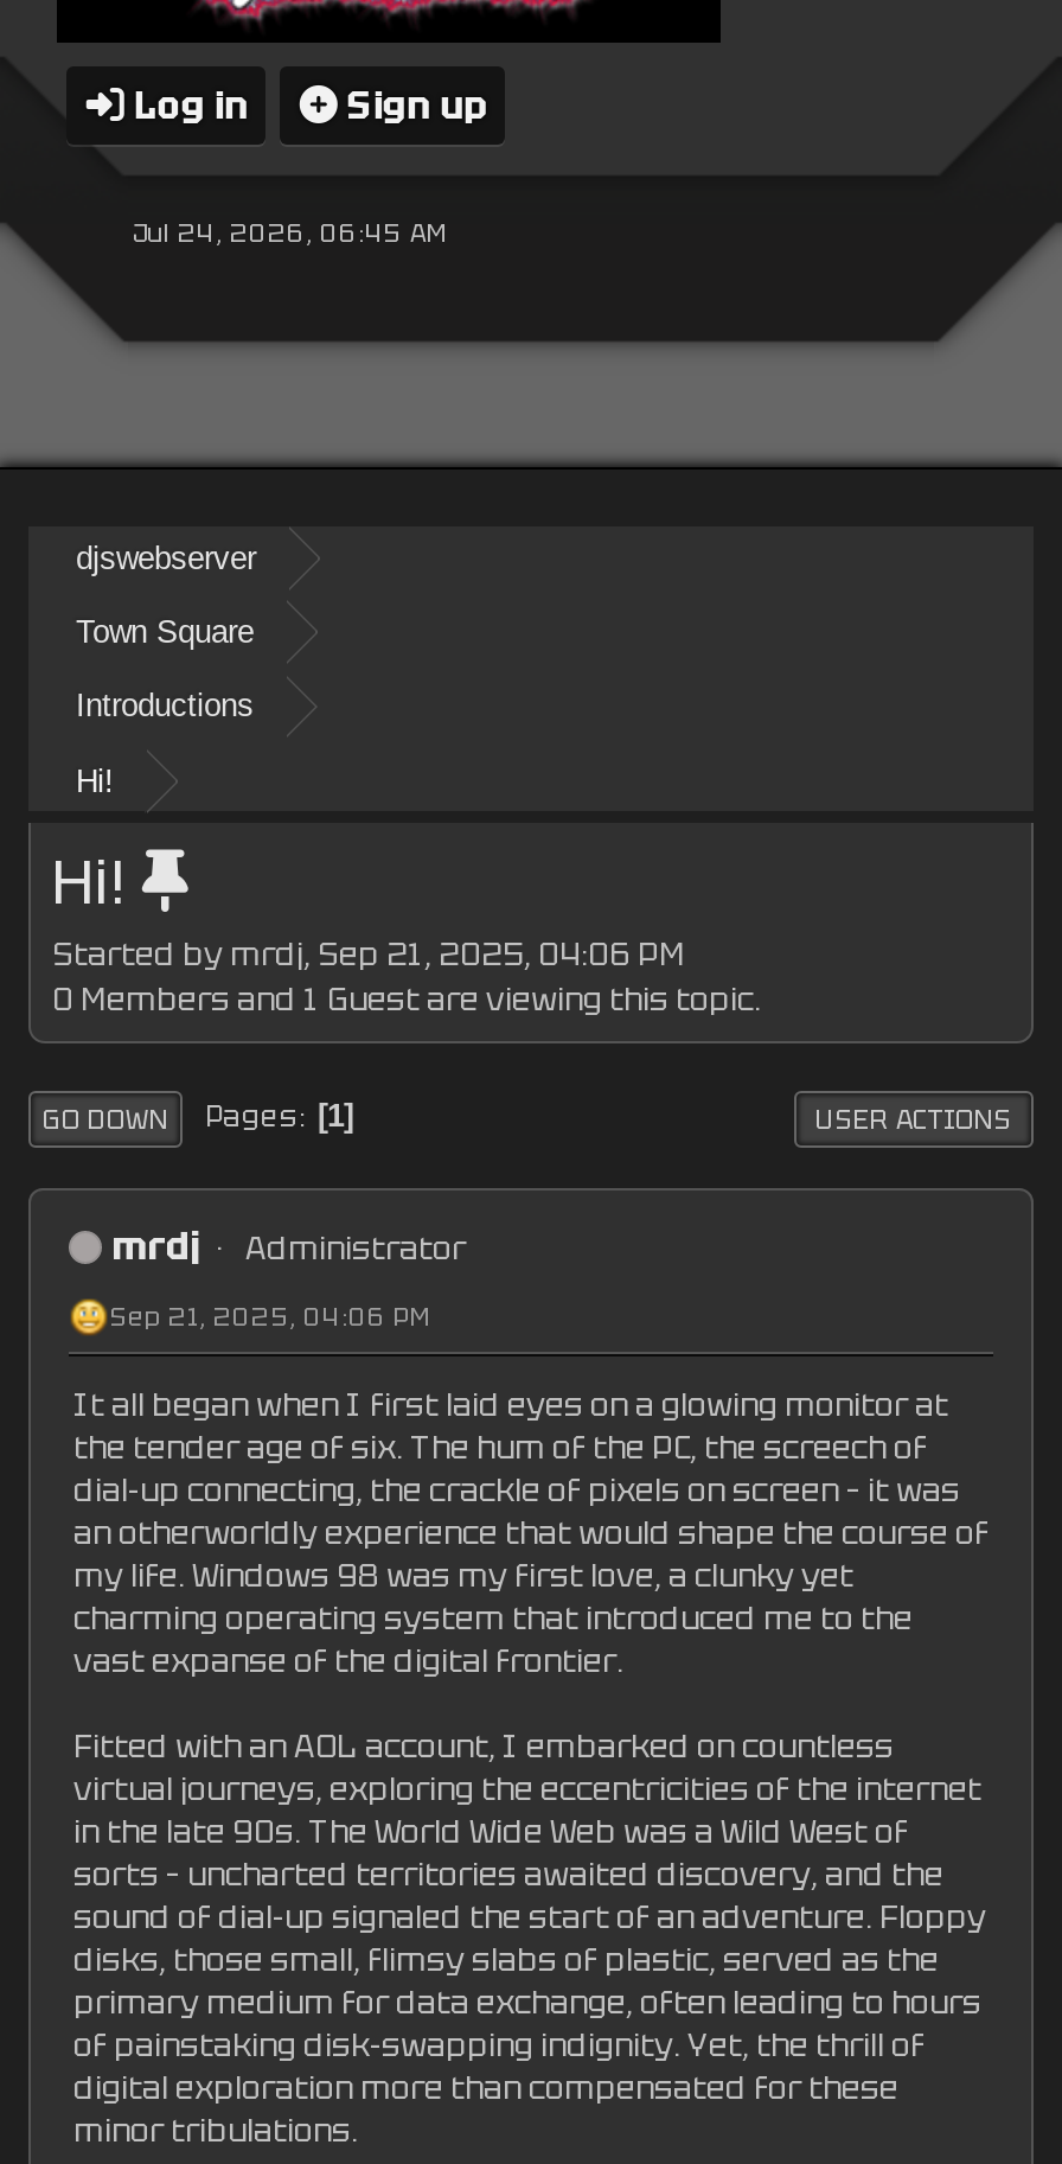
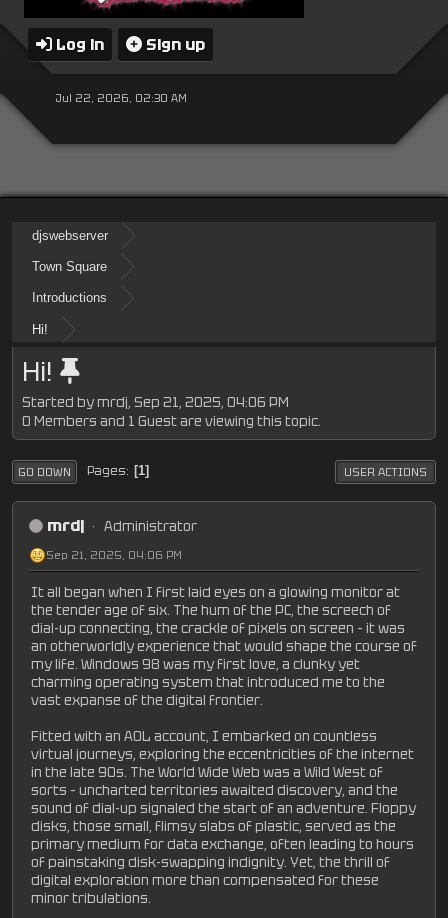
- Jul 24, 2026, 06:45 AM
+ Jul 22, 2026, 02:30 AM
